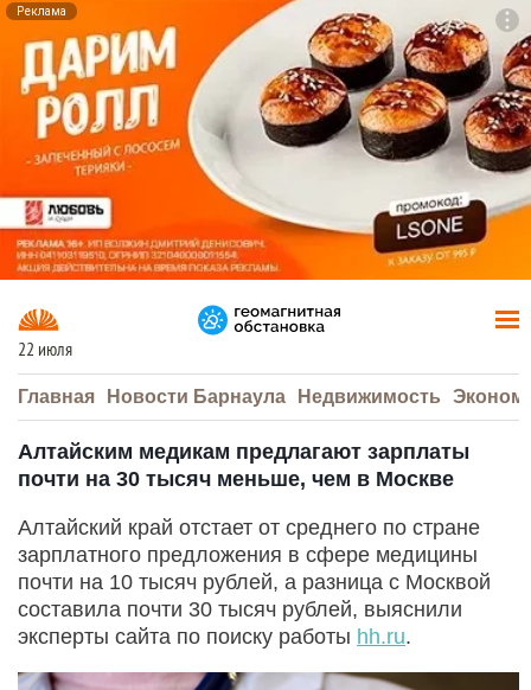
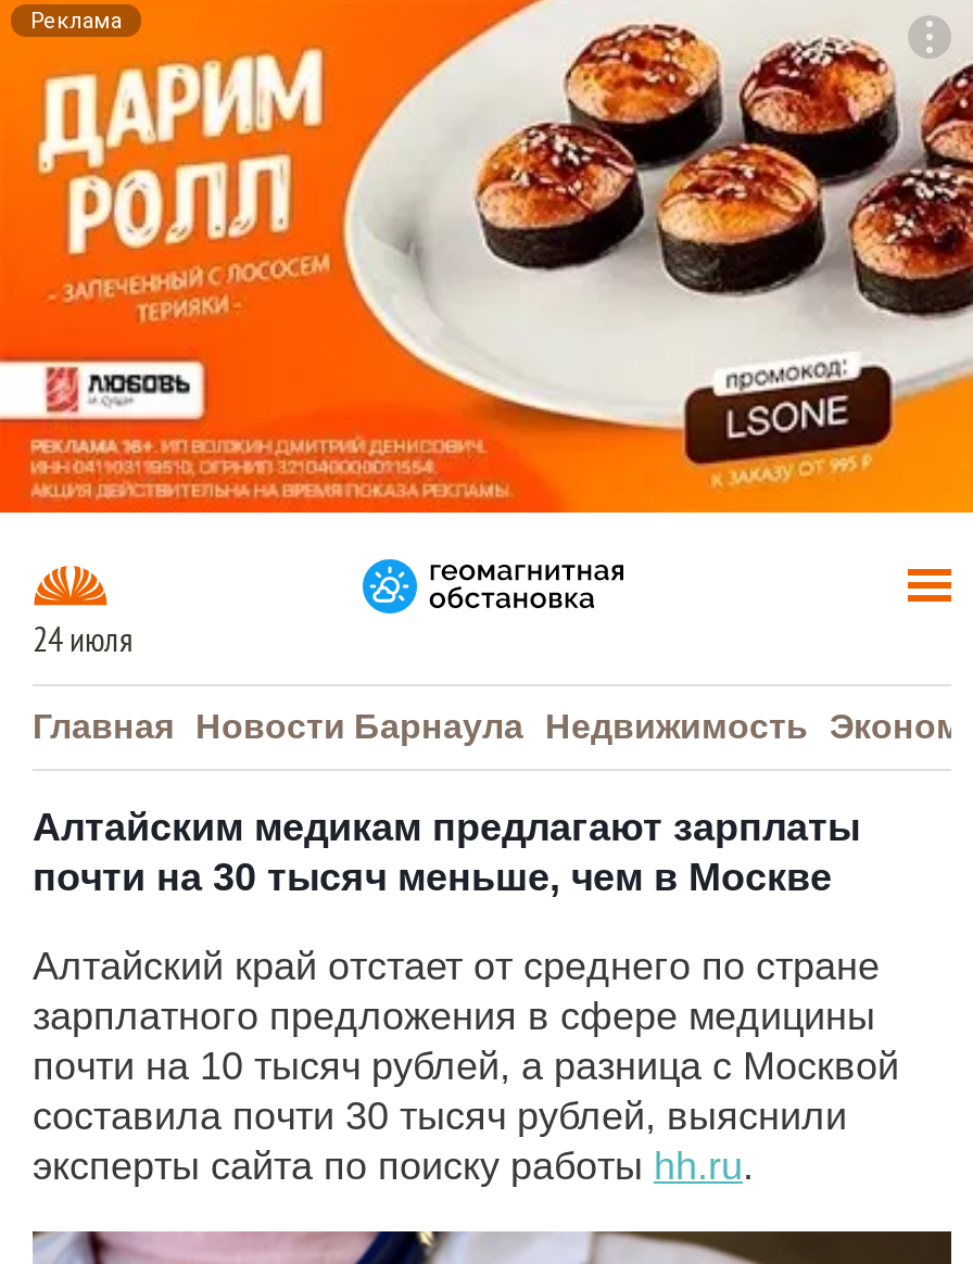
- 22 июля
+ 24 июля
